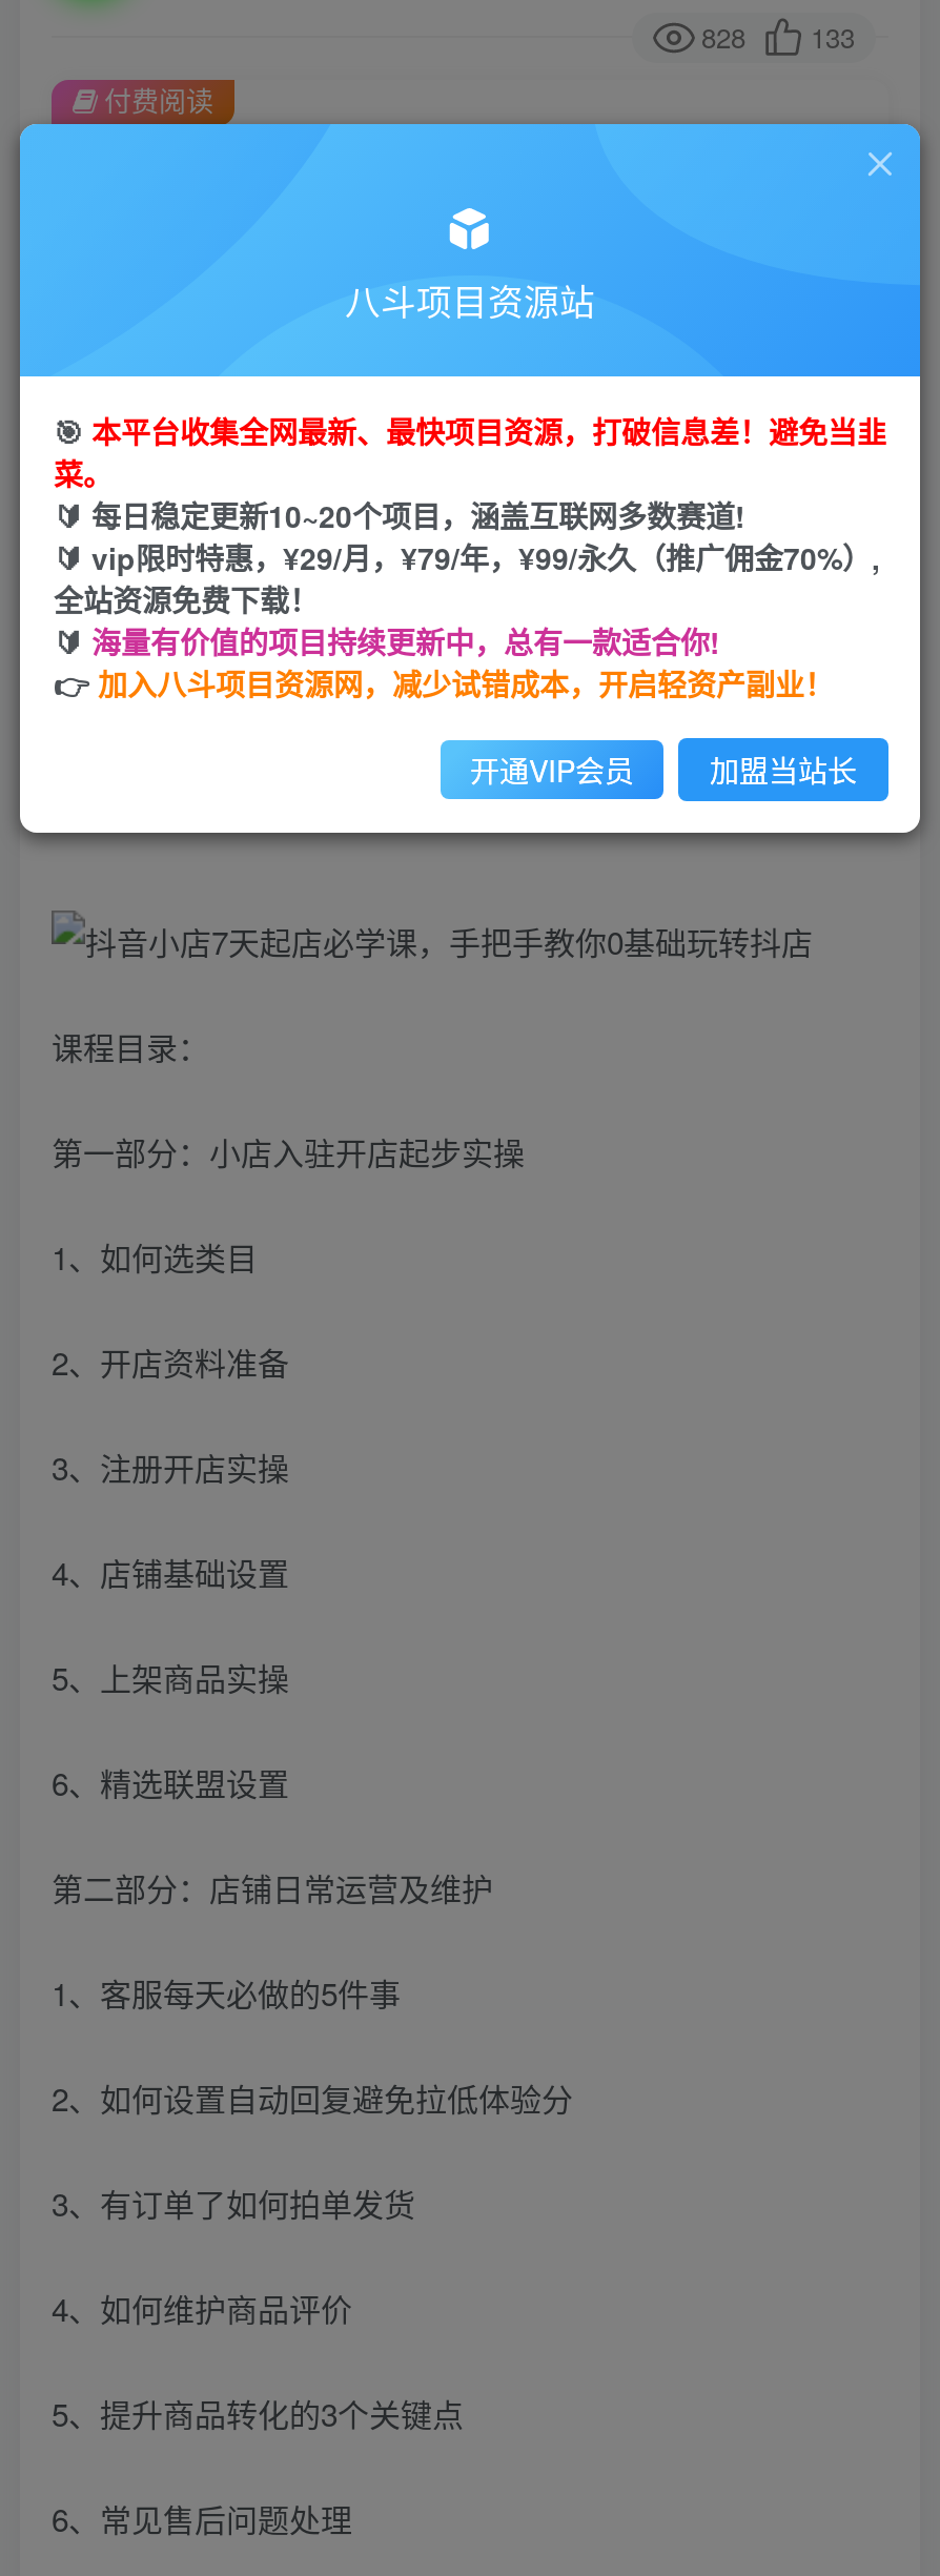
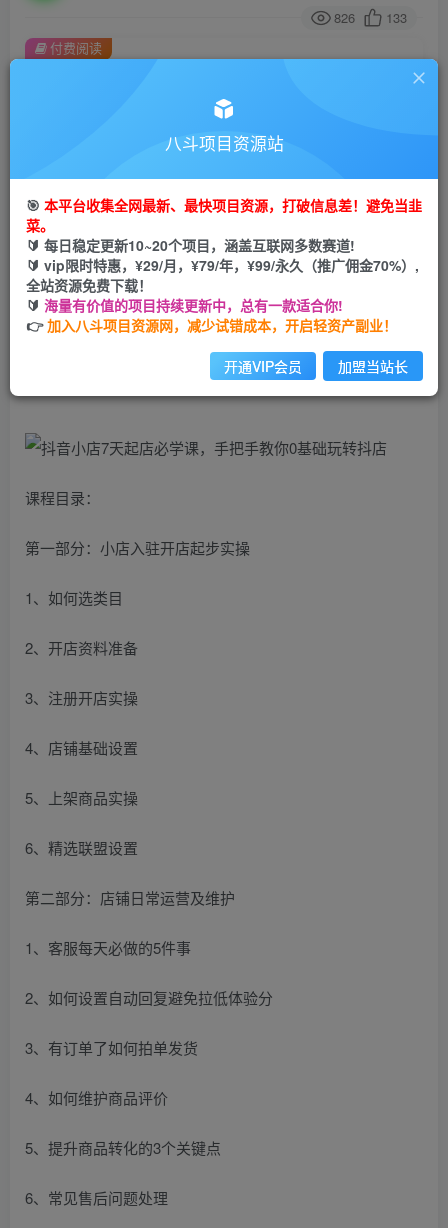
- 828 133
+ 826 133
